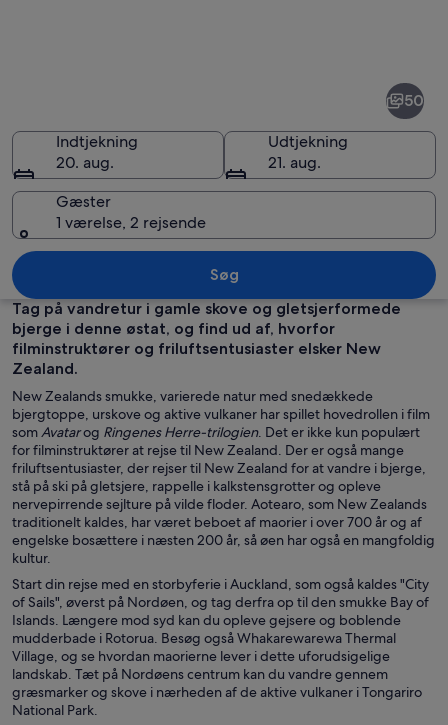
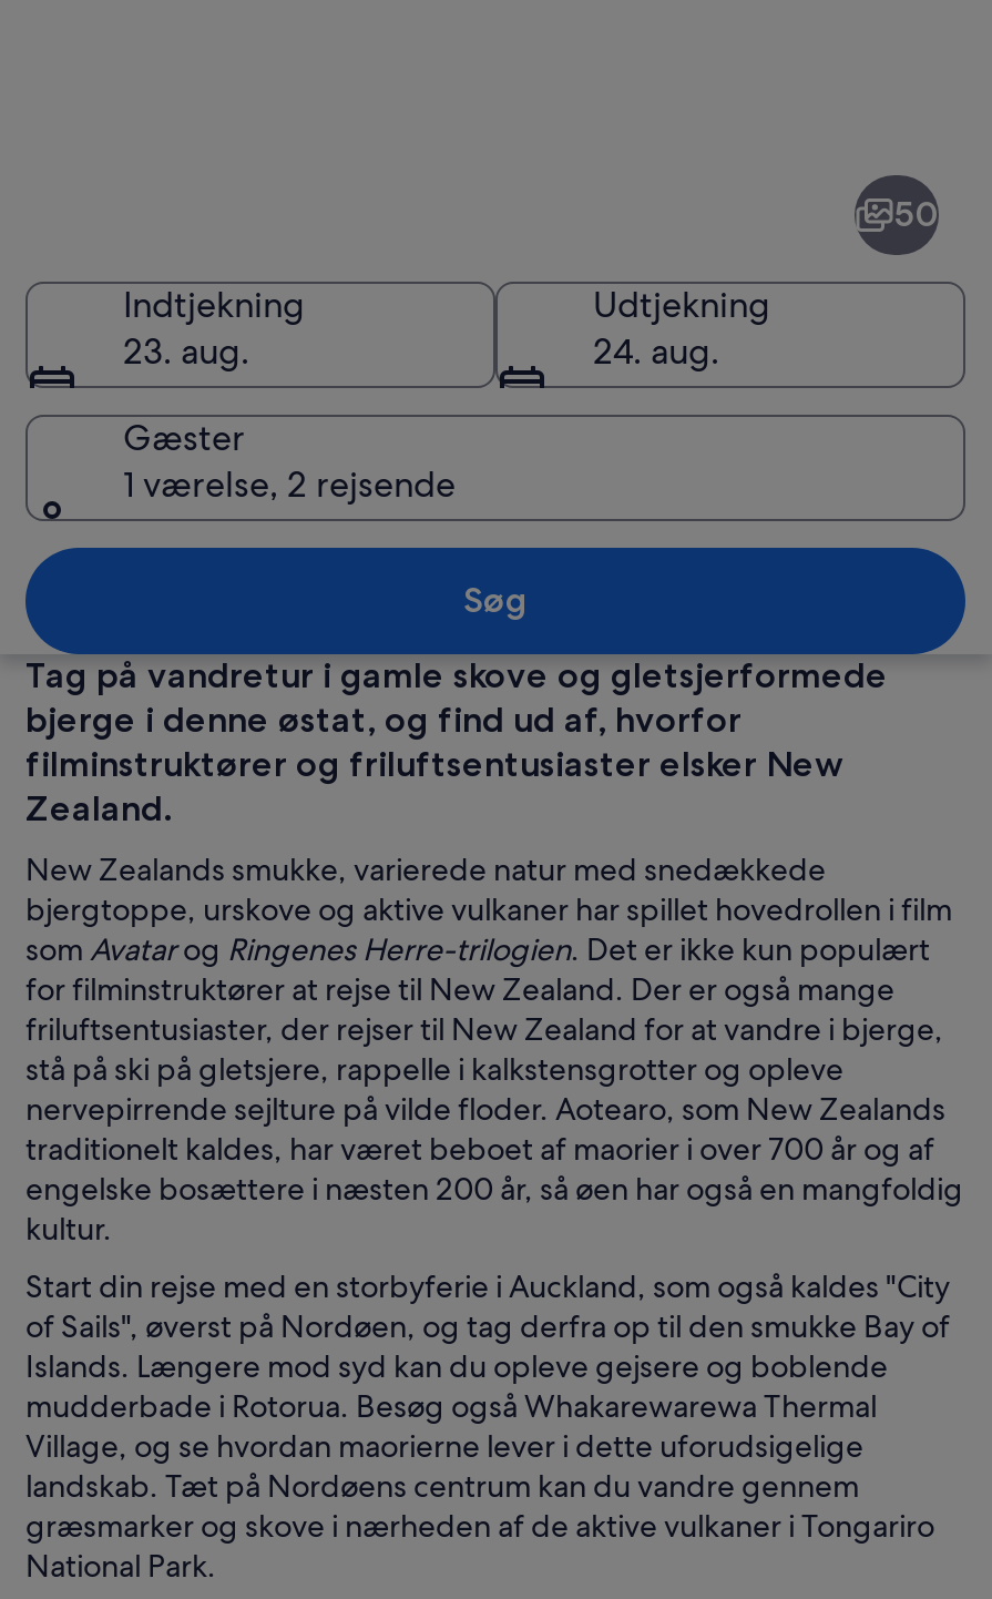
- 20. aug.
+ 23. aug.

- 21. aug.
+ 24. aug.
